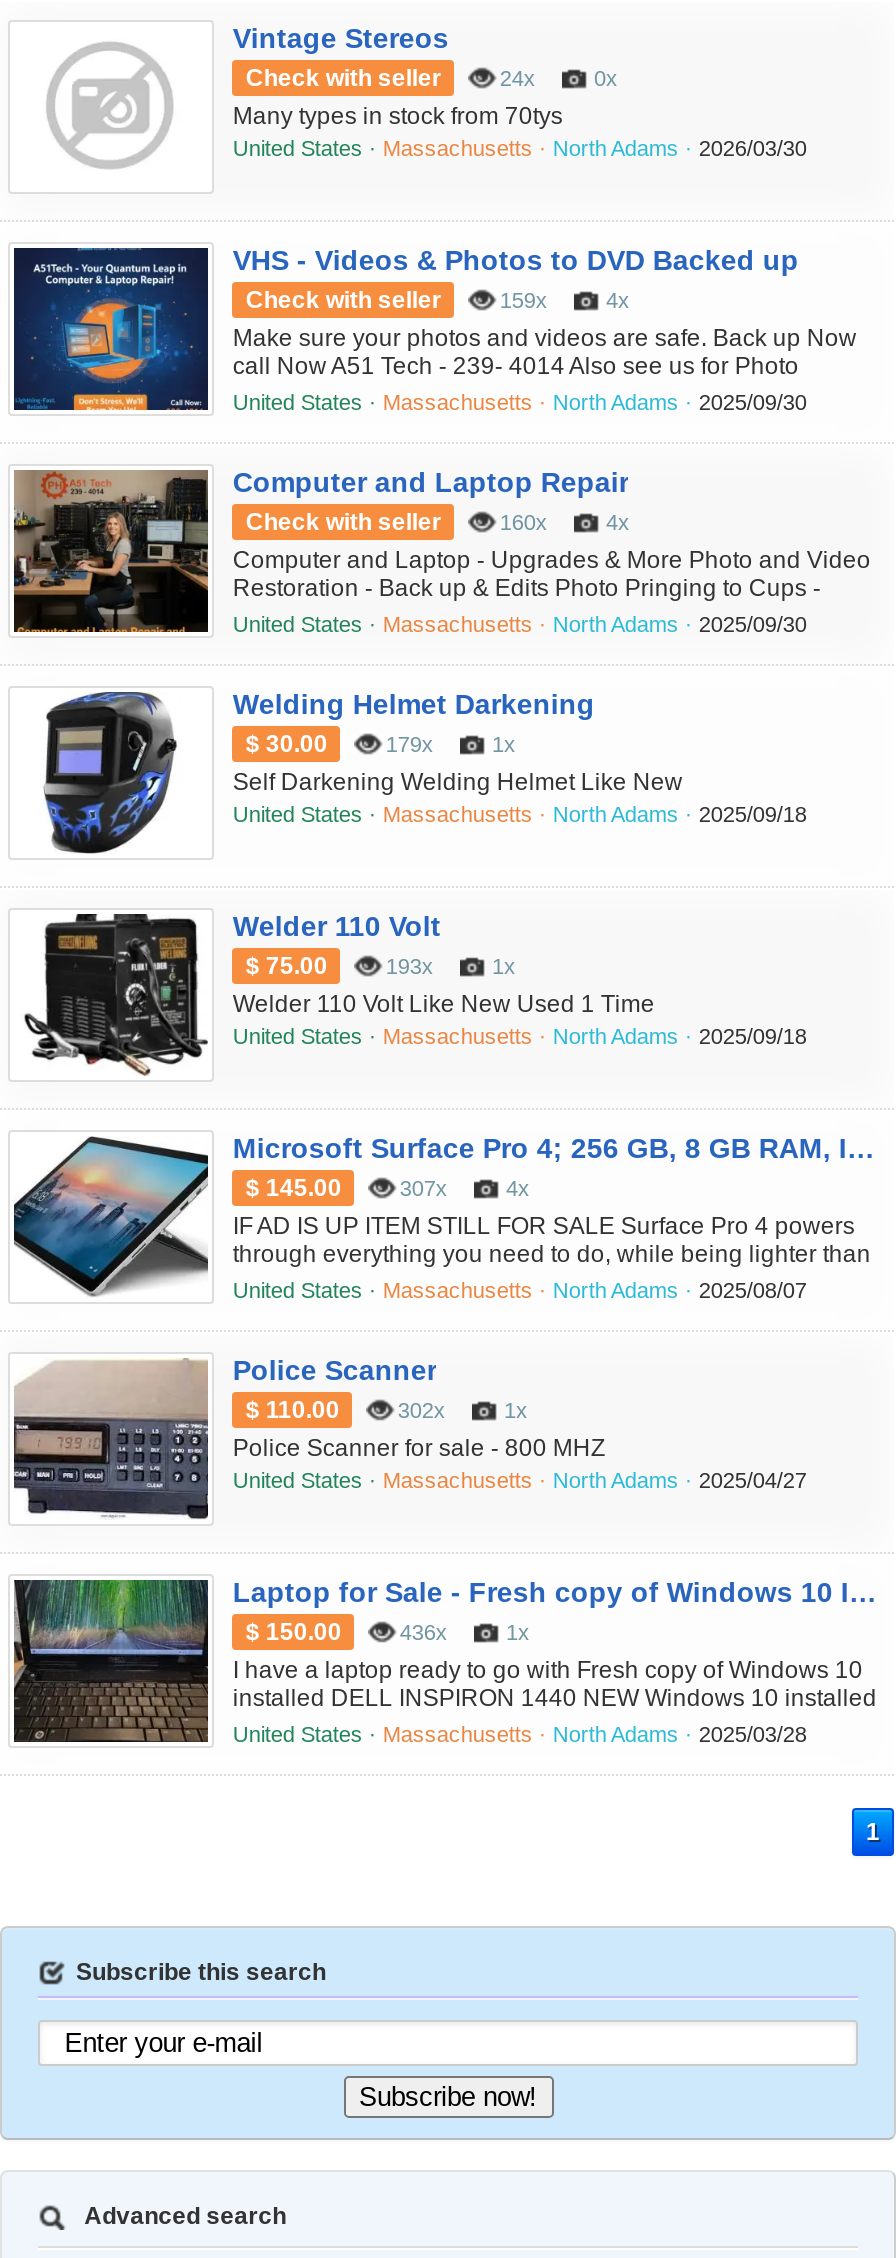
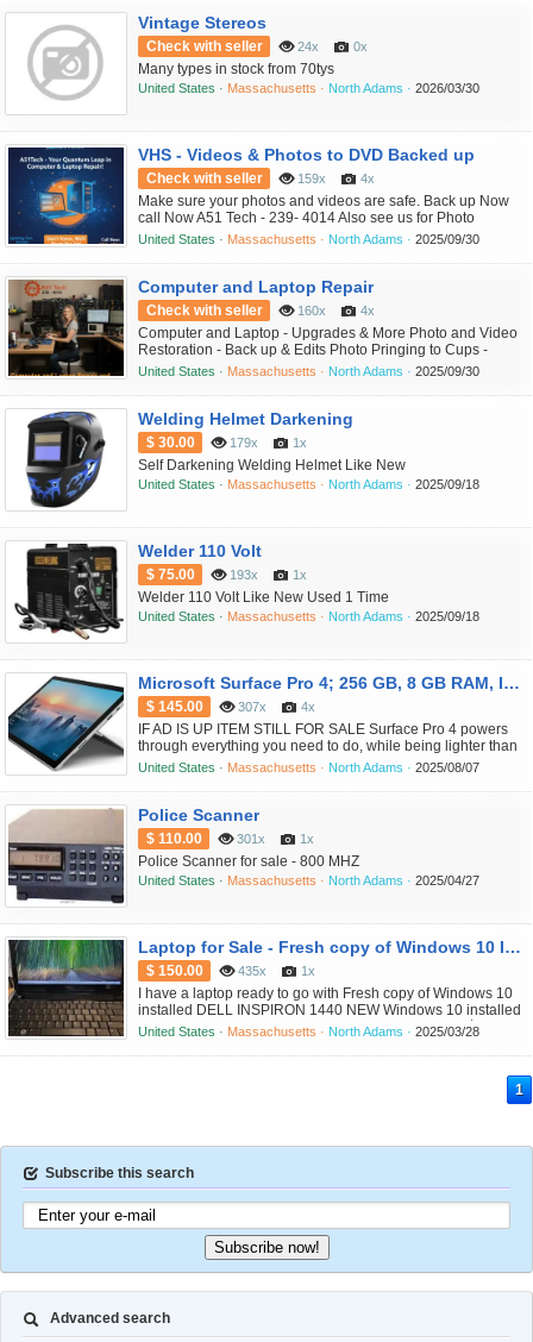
- 302x
+ 301x

- 436x
+ 435x
